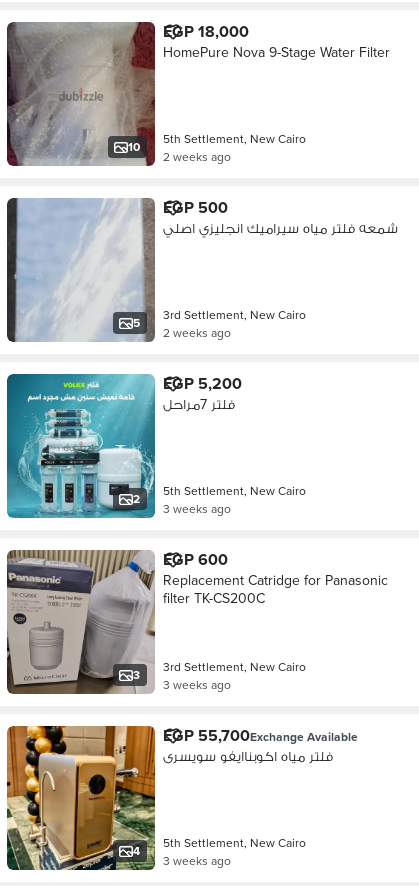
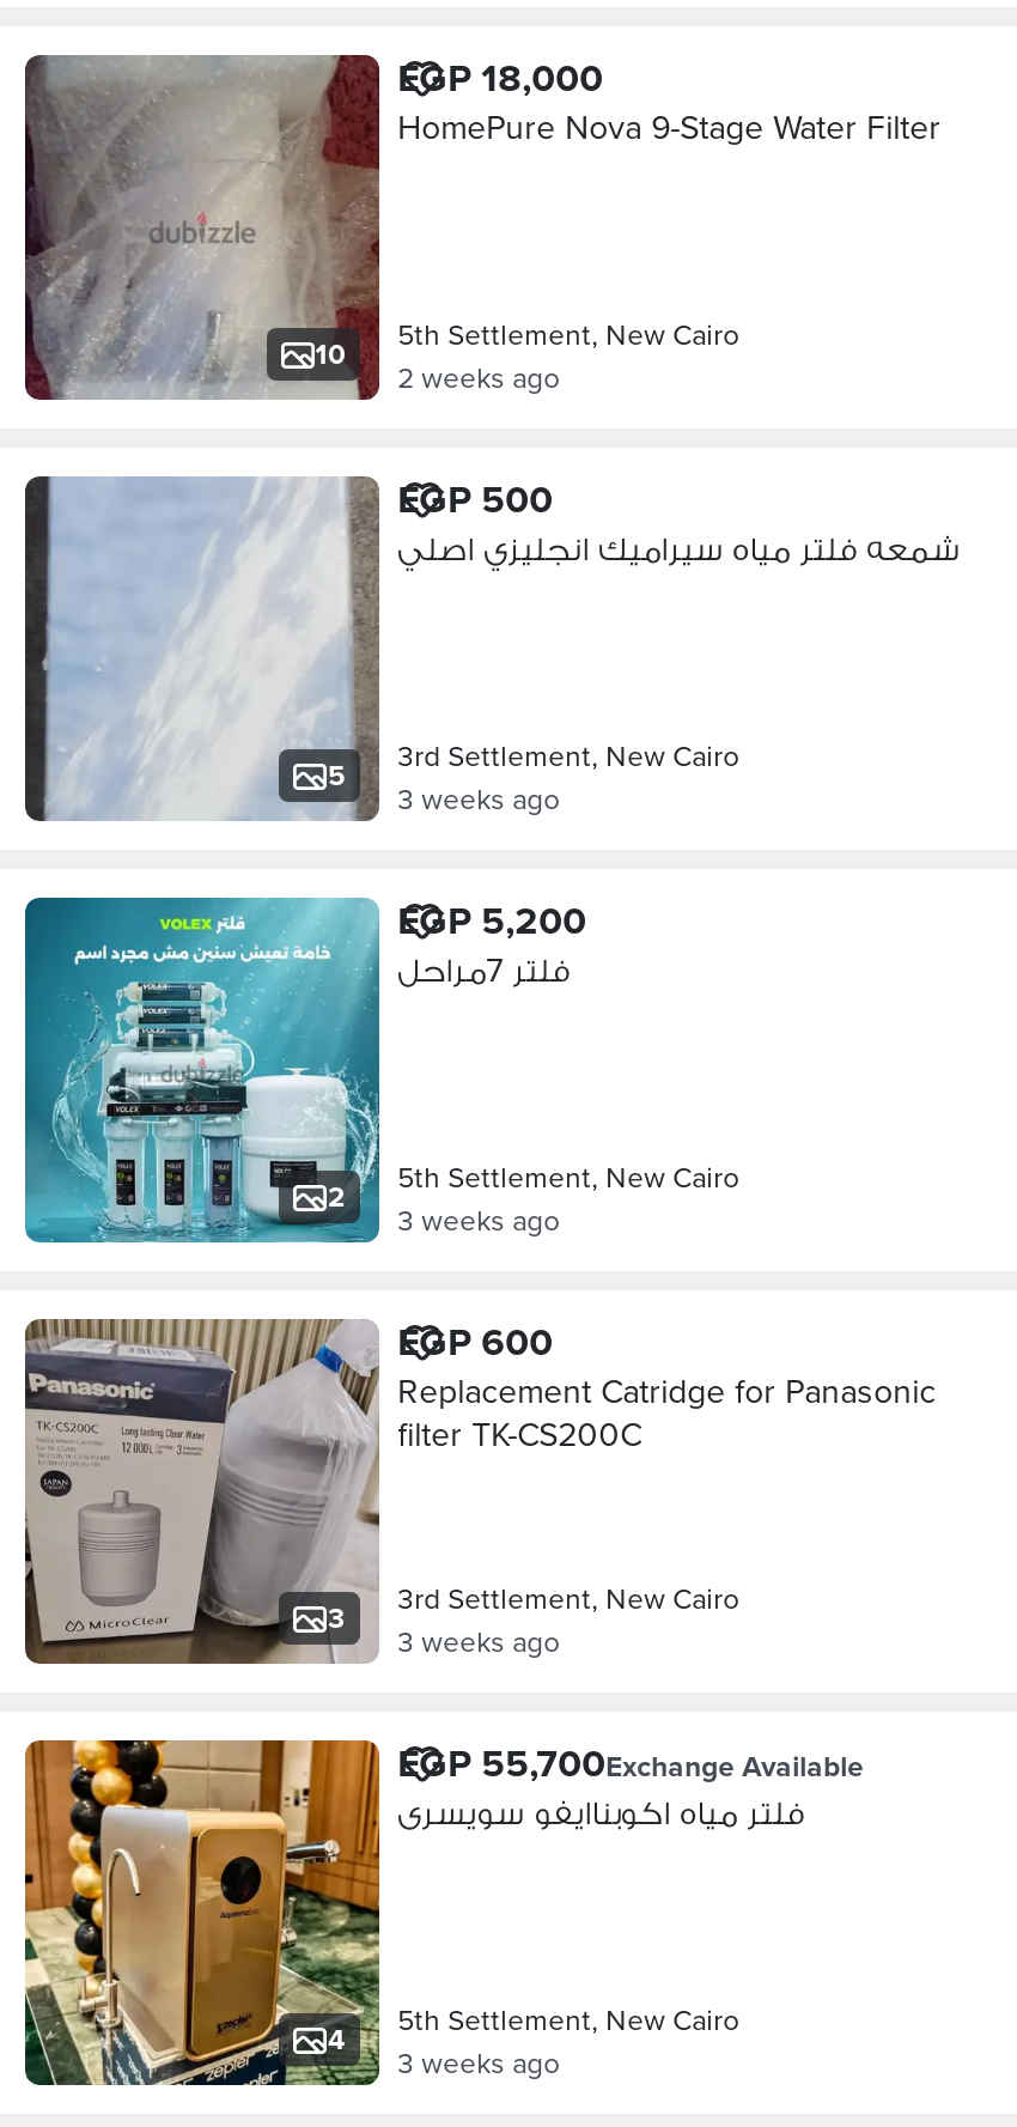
- 2 weeks ago
+ 3 weeks ago
